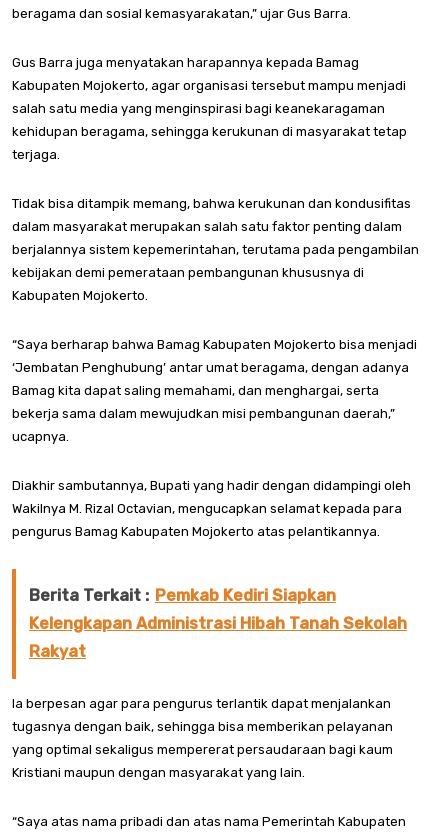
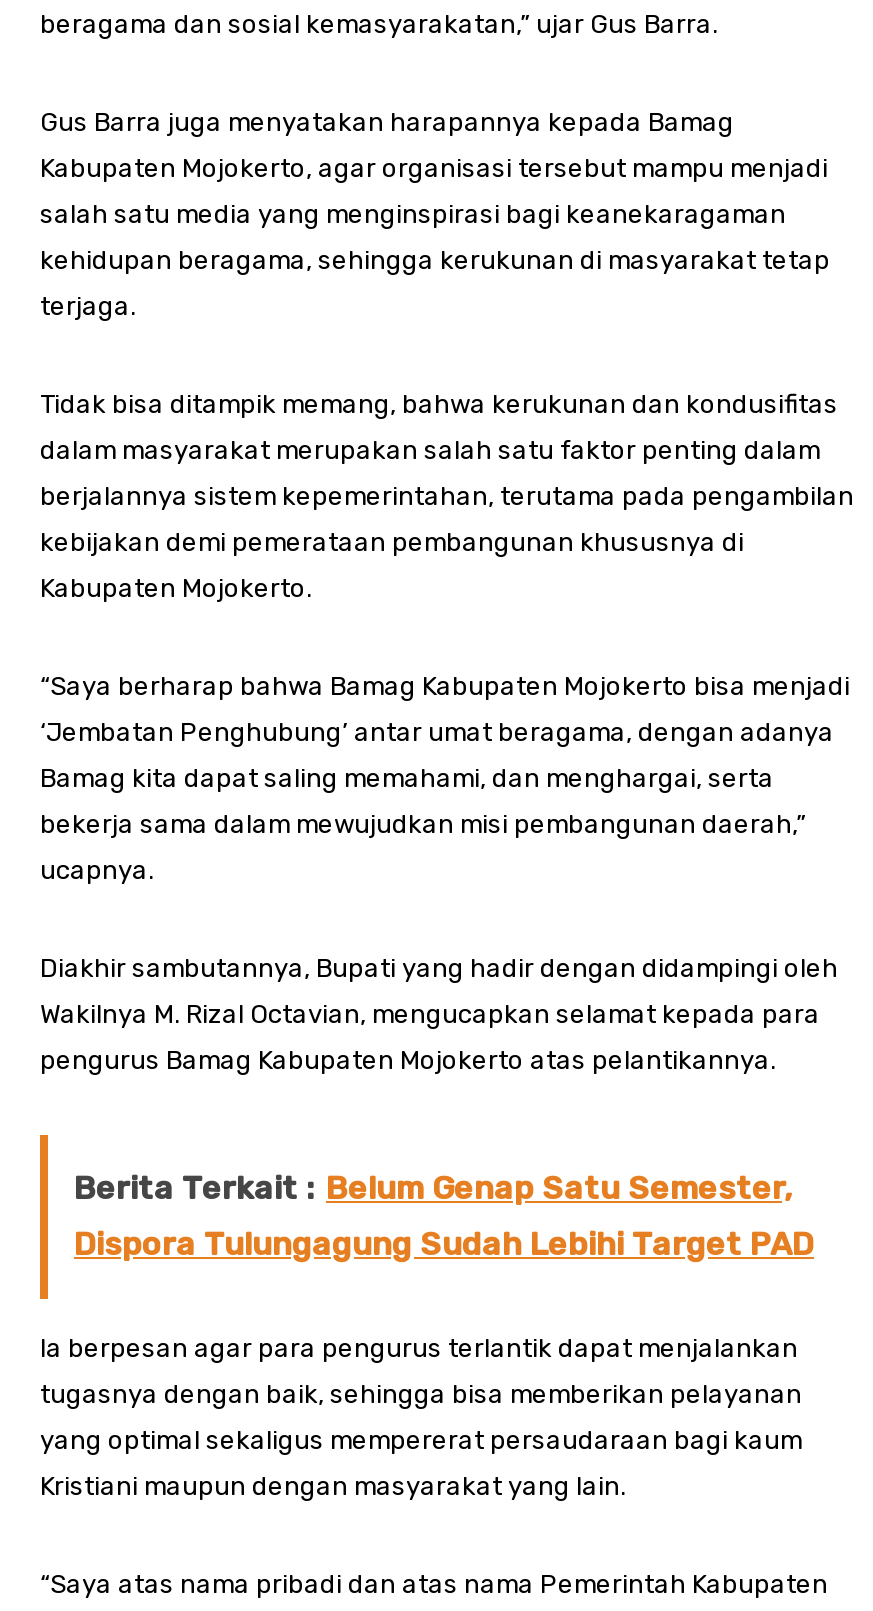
- Berita Terkait : Pemkab Kediri Siapkan
- Kelengkapan Administrasi Hibah Tanah Sekolah
- Rakyat
+ Berita Terkait : Belum Genap Satu Semester,
+ Dispora Tulungagung Sudah Lebihi Target PAD
